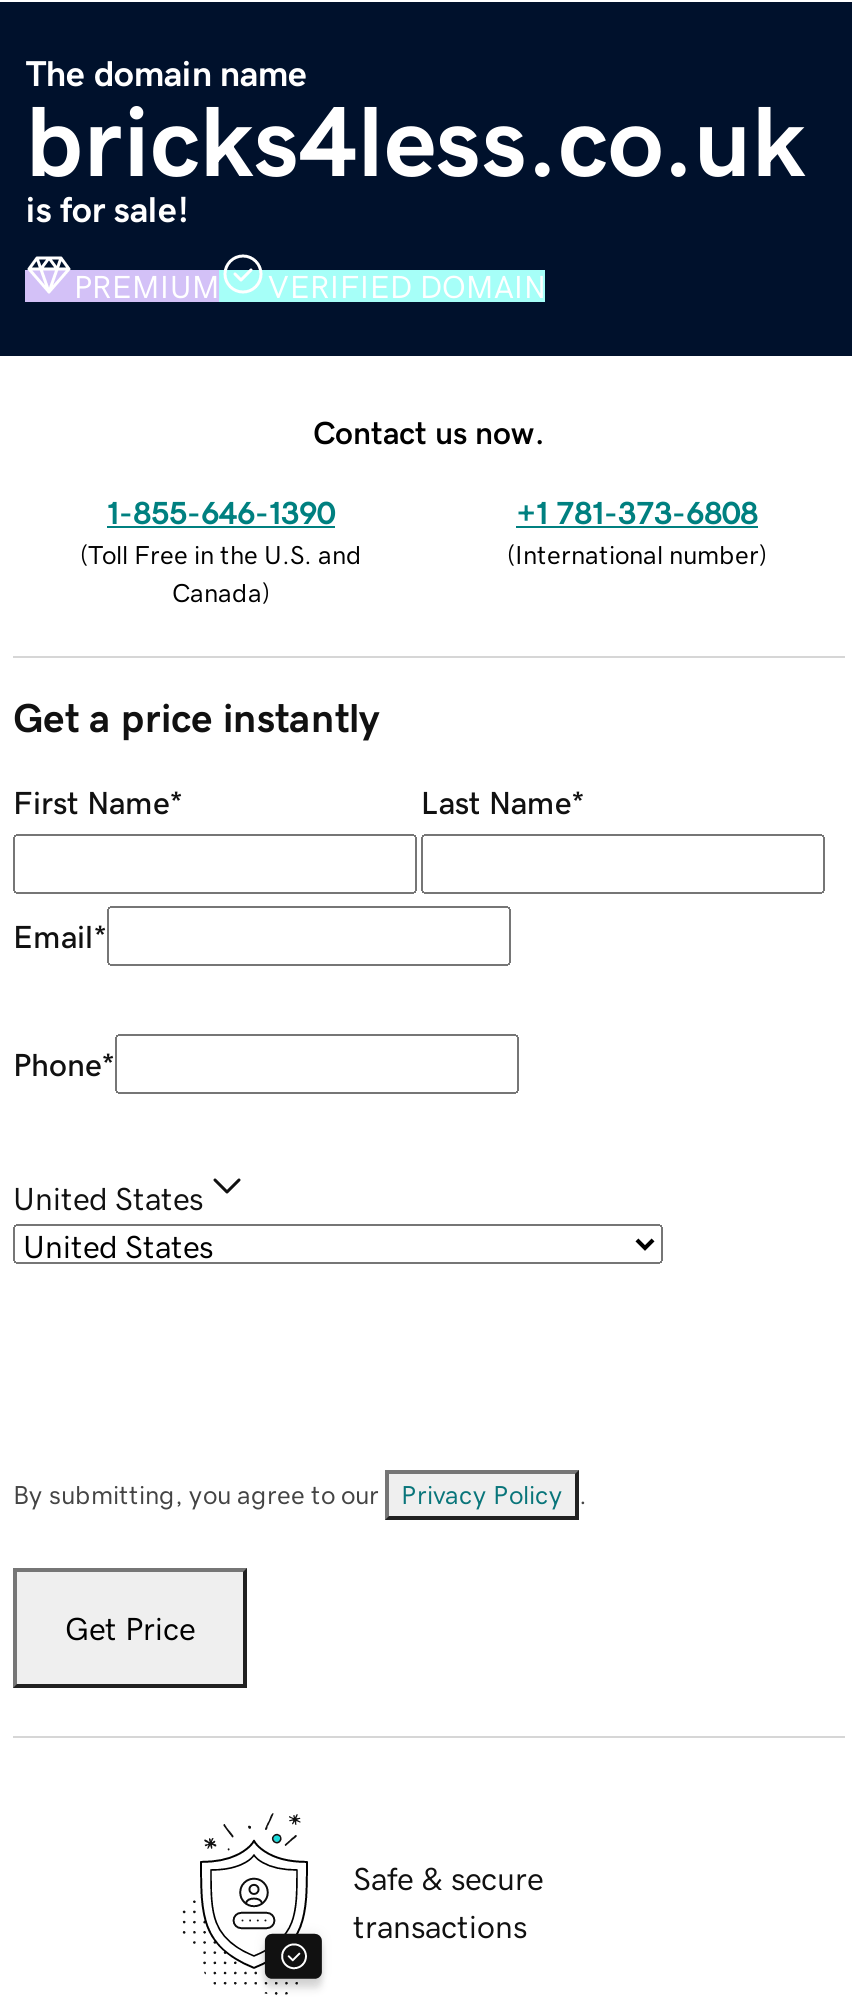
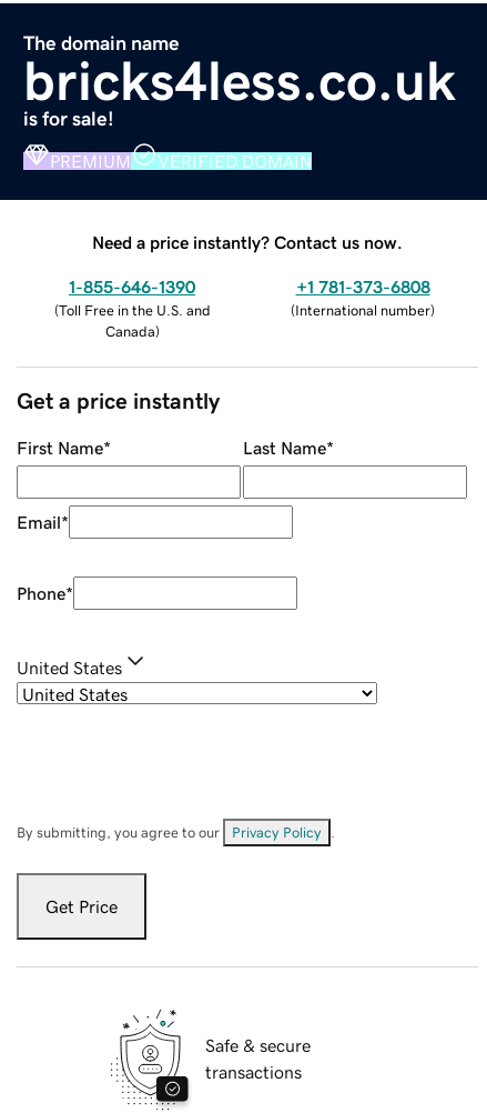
- Contact us now.
+ Need a price instantly? Contact us now.
